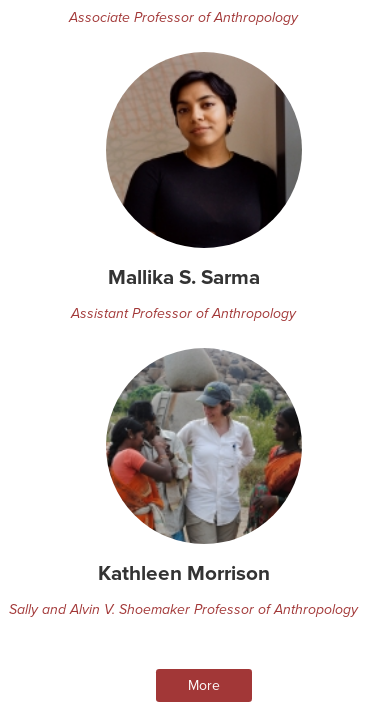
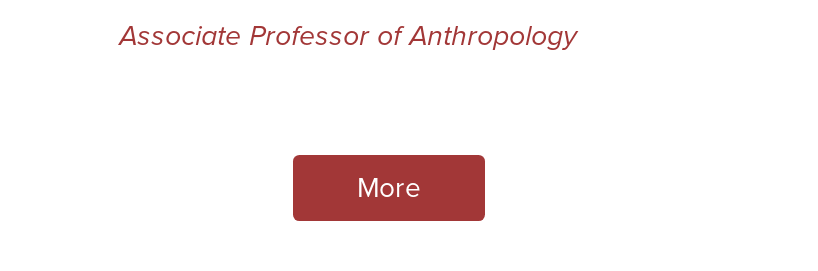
- [image]
- Mallika S. Sarma
- Assistant Professor of Anthropology

- [image]
- Kathleen Morrison
- Sally and Alvin V. Shoemaker Professor of Anthropology
